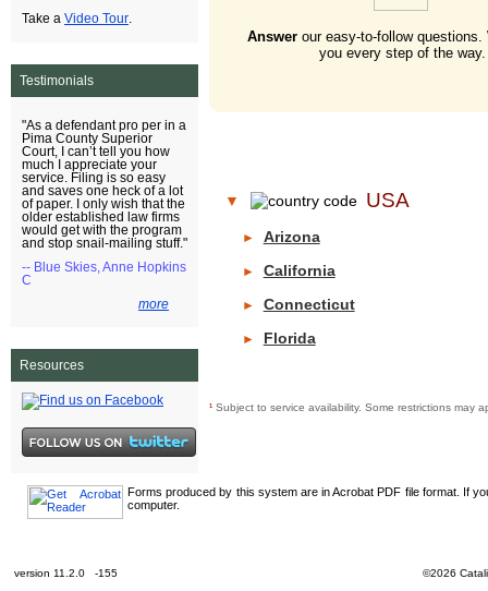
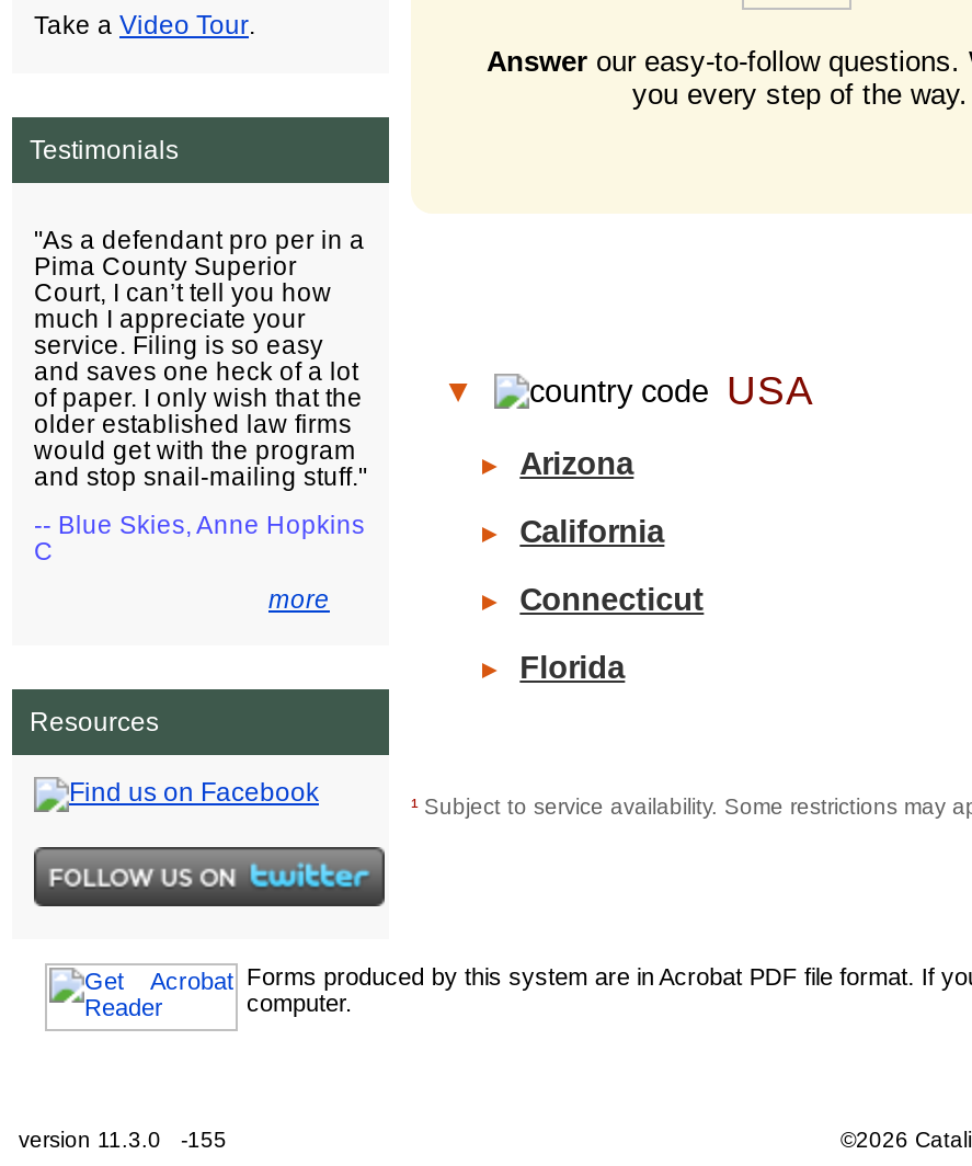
- version 11.2.0 -155
+ version 11.3.0 -155
